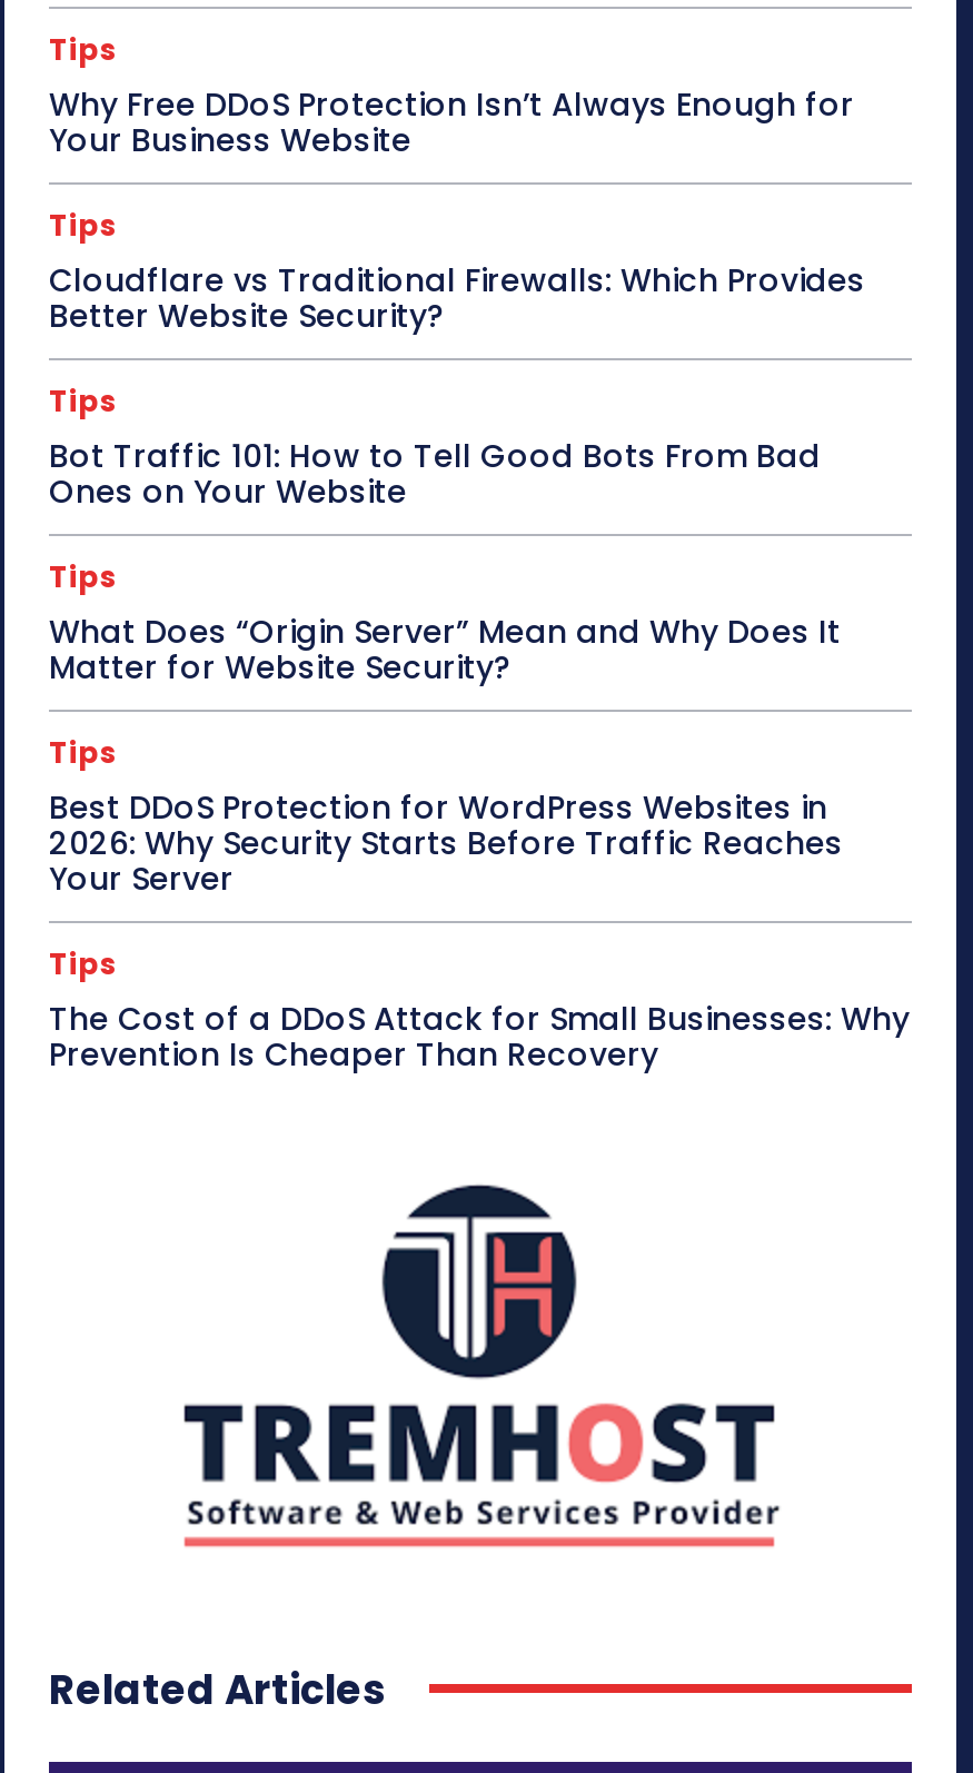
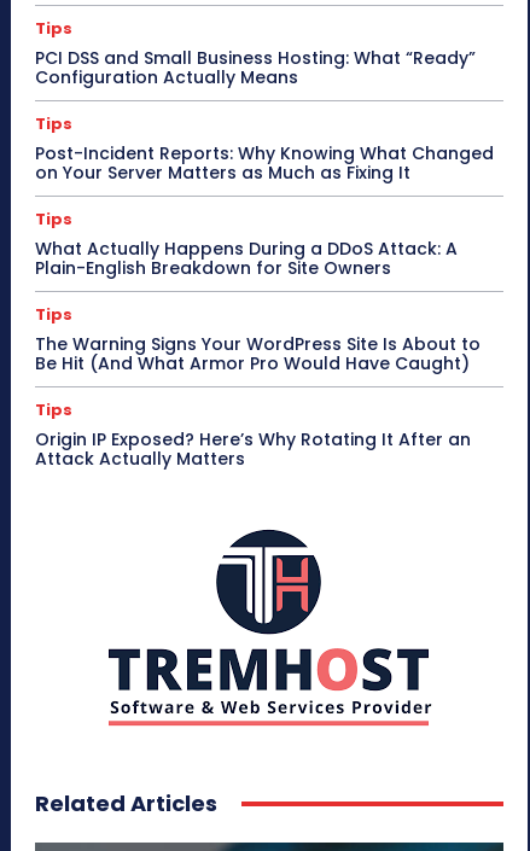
- Why Free DDoS Protection Isn’t Always Enough for
- Your Business Website
+ PCI DSS and Small Business Hosting: What “Ready”
+ Configuration Actually Means

- Cloudflare vs Traditional Firewalls: Which Provides
- Better Website Security?
+ Post-Incident Reports: Why Knowing What Changed
+ on Your Server Matters as Much as Fixing It

- Bot Traffic 101: How to Tell Good Bots From Bad
- Ones on Your Website
+ What Actually Happens During a DDoS Attack: A
+ Plain-English Breakdown for Site Owners

- What Does “Origin Server” Mean and Why Does It
- Matter for Website Security?
+ The Warning Signs Your WordPress Site Is About to
+ Be Hit (And What Armor Pro Would Have Caught)

- Best DDoS Protection for WordPress Websites in
- 2026: Why Security Starts Before Traffic Reaches
- Your Server
- Tips
- The Cost of a DDoS Attack for Small Businesses: Why
- Prevention Is Cheaper Than Recovery
+ Origin IP Exposed? Here’s Why Rotating It After an
+ Attack Actually Matters
